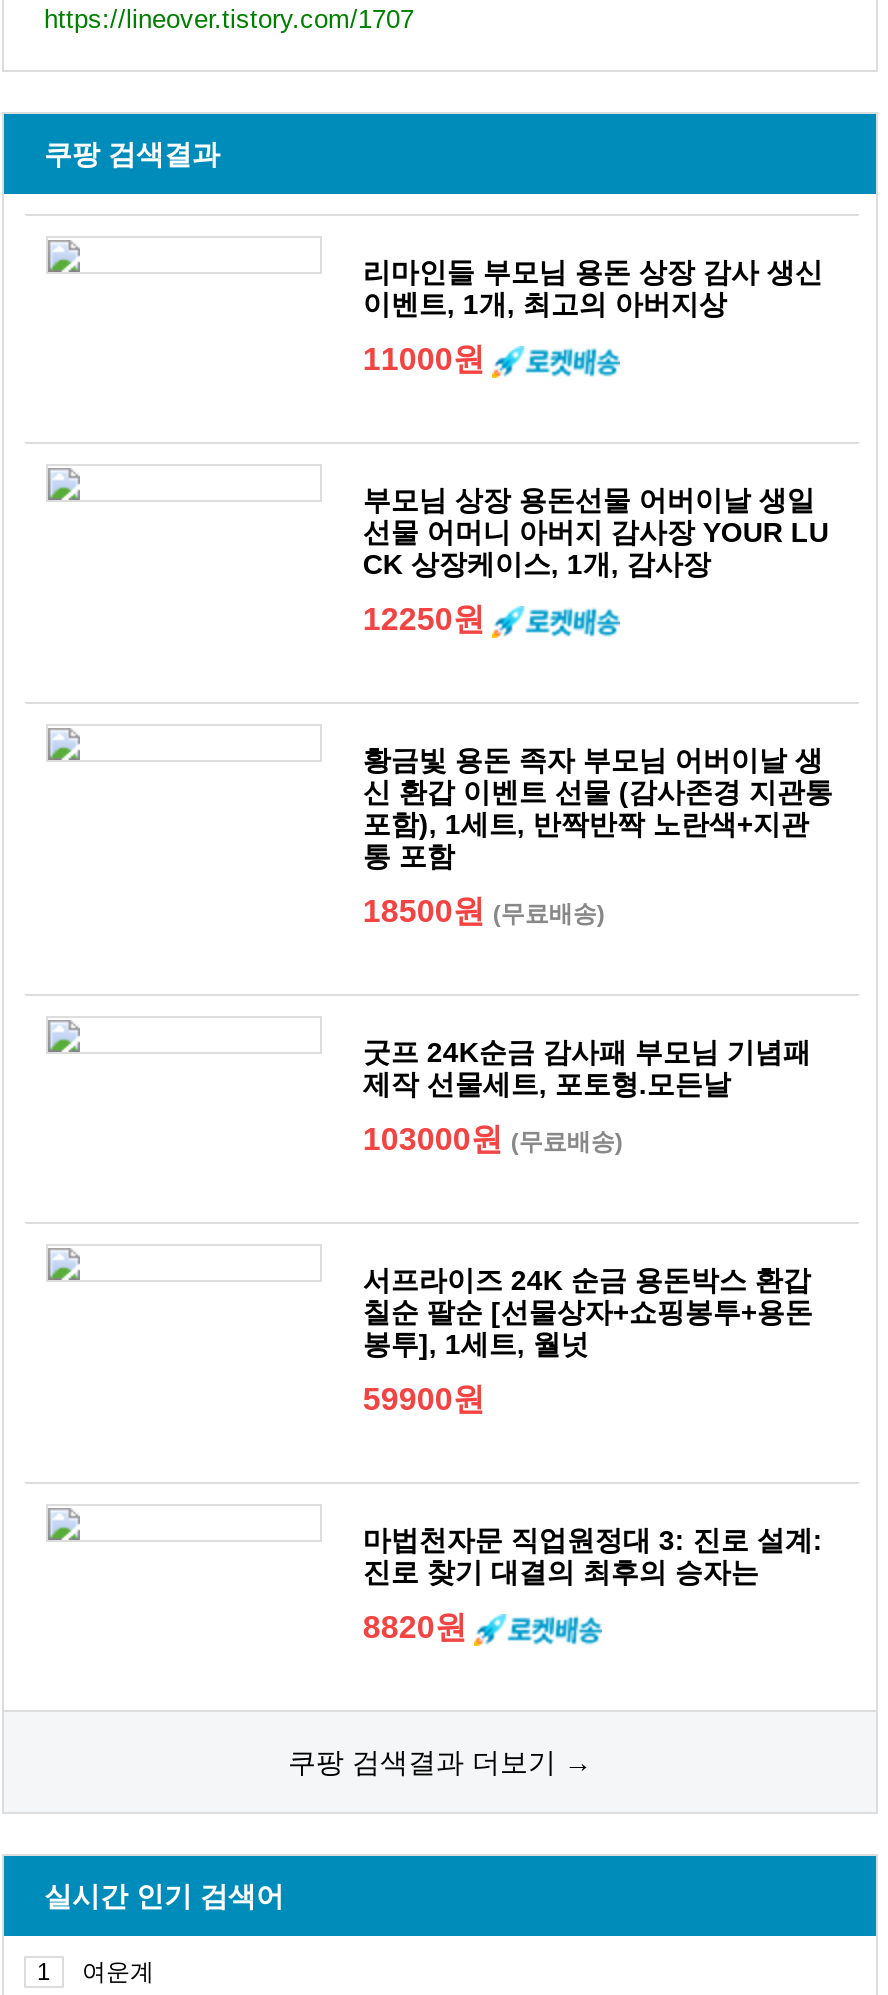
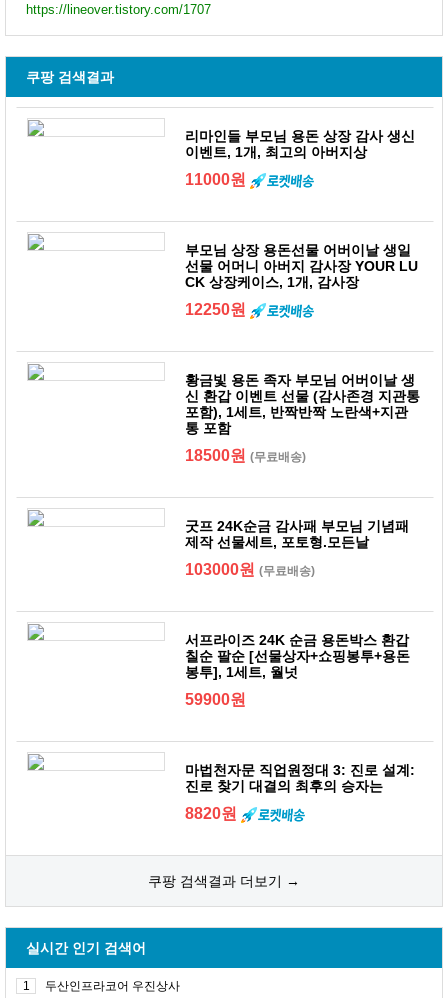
- 여운계
+ 두산인프라코어 우진상사
